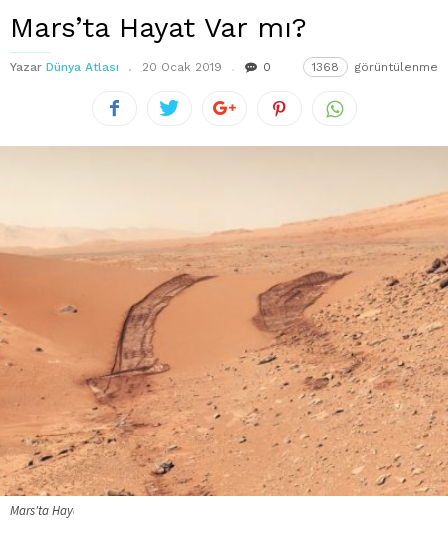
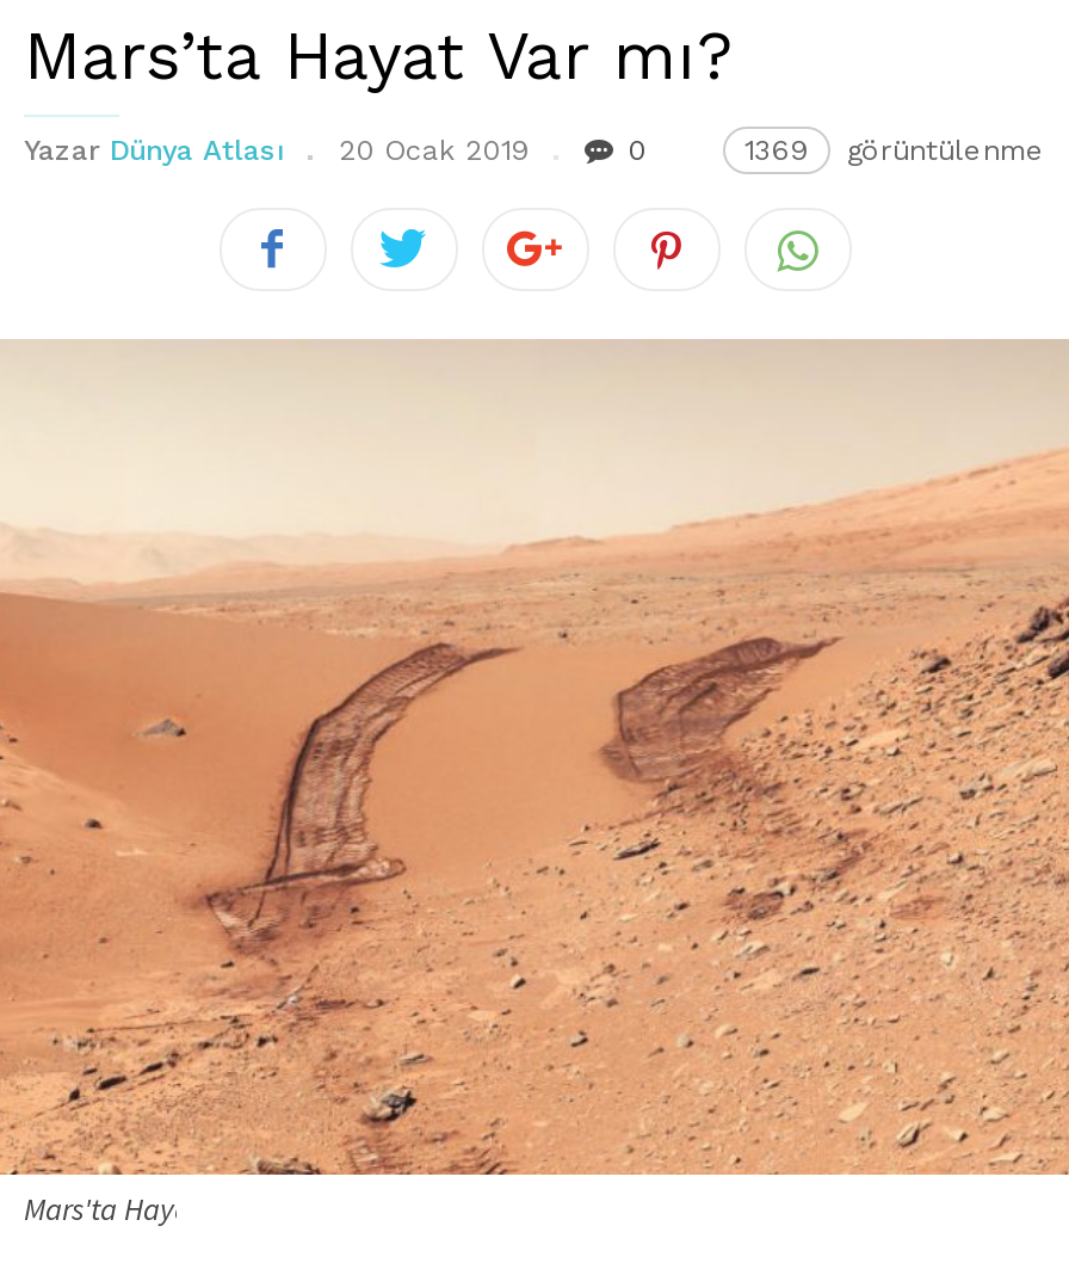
- 1368 görüntülenme
+ 1369 görüntülenme
